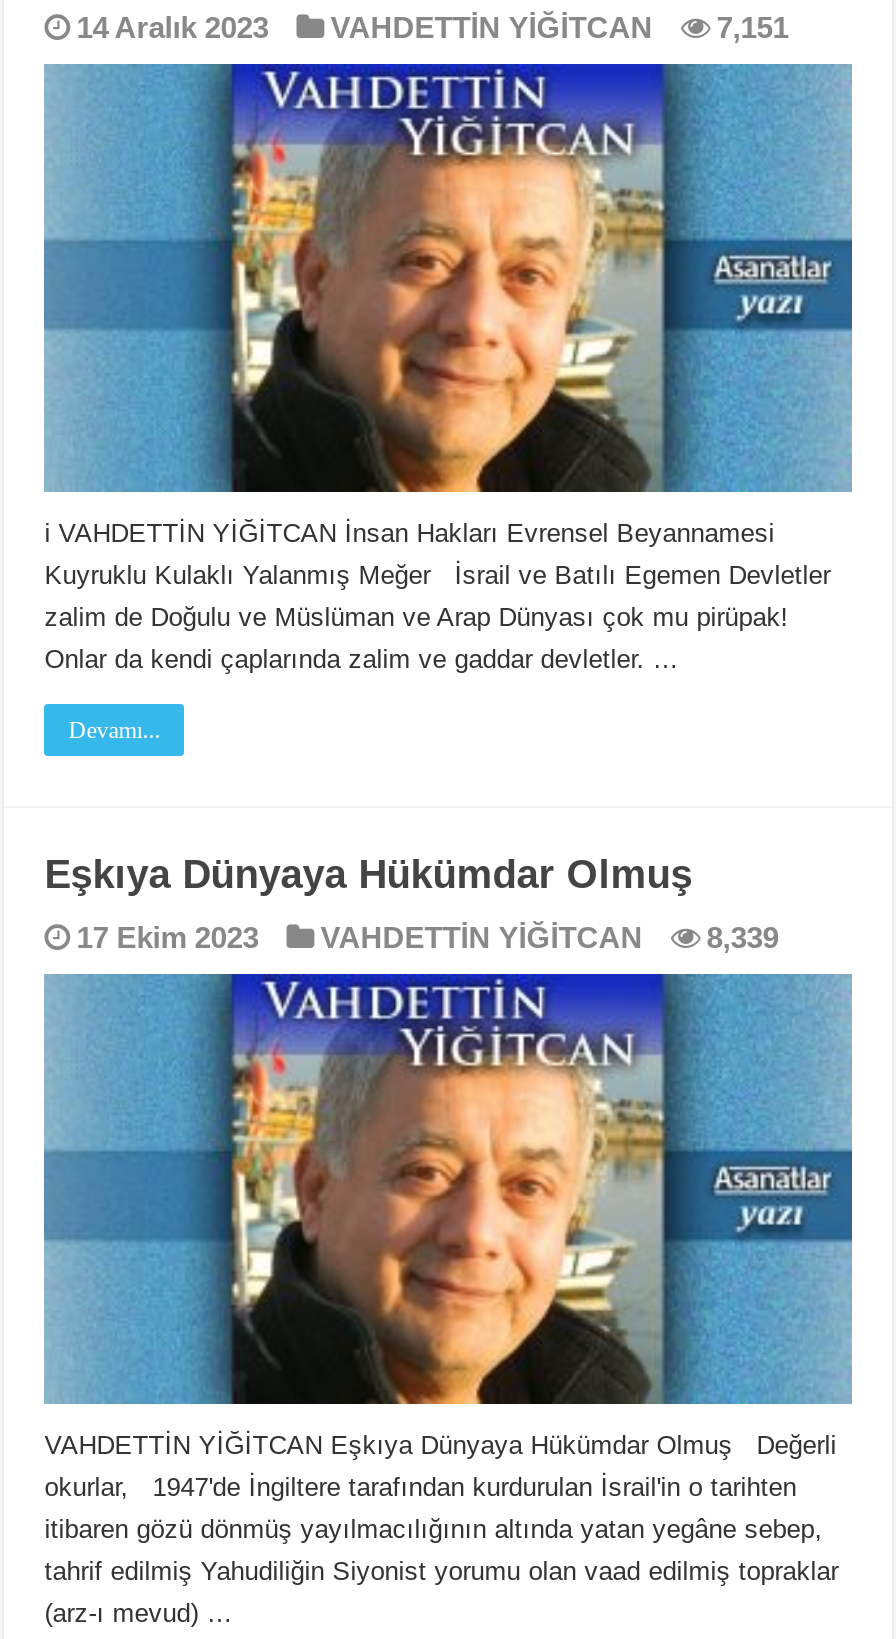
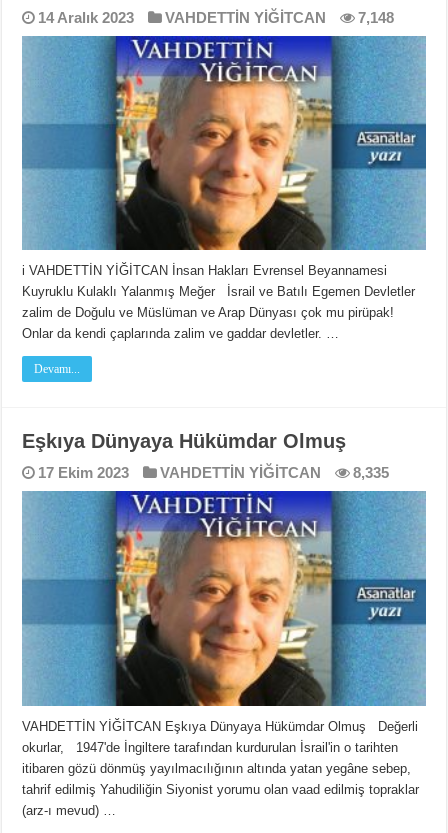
- 14 Aralık 2023 VAHDETTİN YİĞİTCAN 7,151
+ 14 Aralık 2023 VAHDETTİN YİĞİTCAN 7,148

- 17 Ekim 2023 VAHDETTİN YİĞİTCAN 8,339
+ 17 Ekim 2023 VAHDETTİN YİĞİTCAN 8,335
